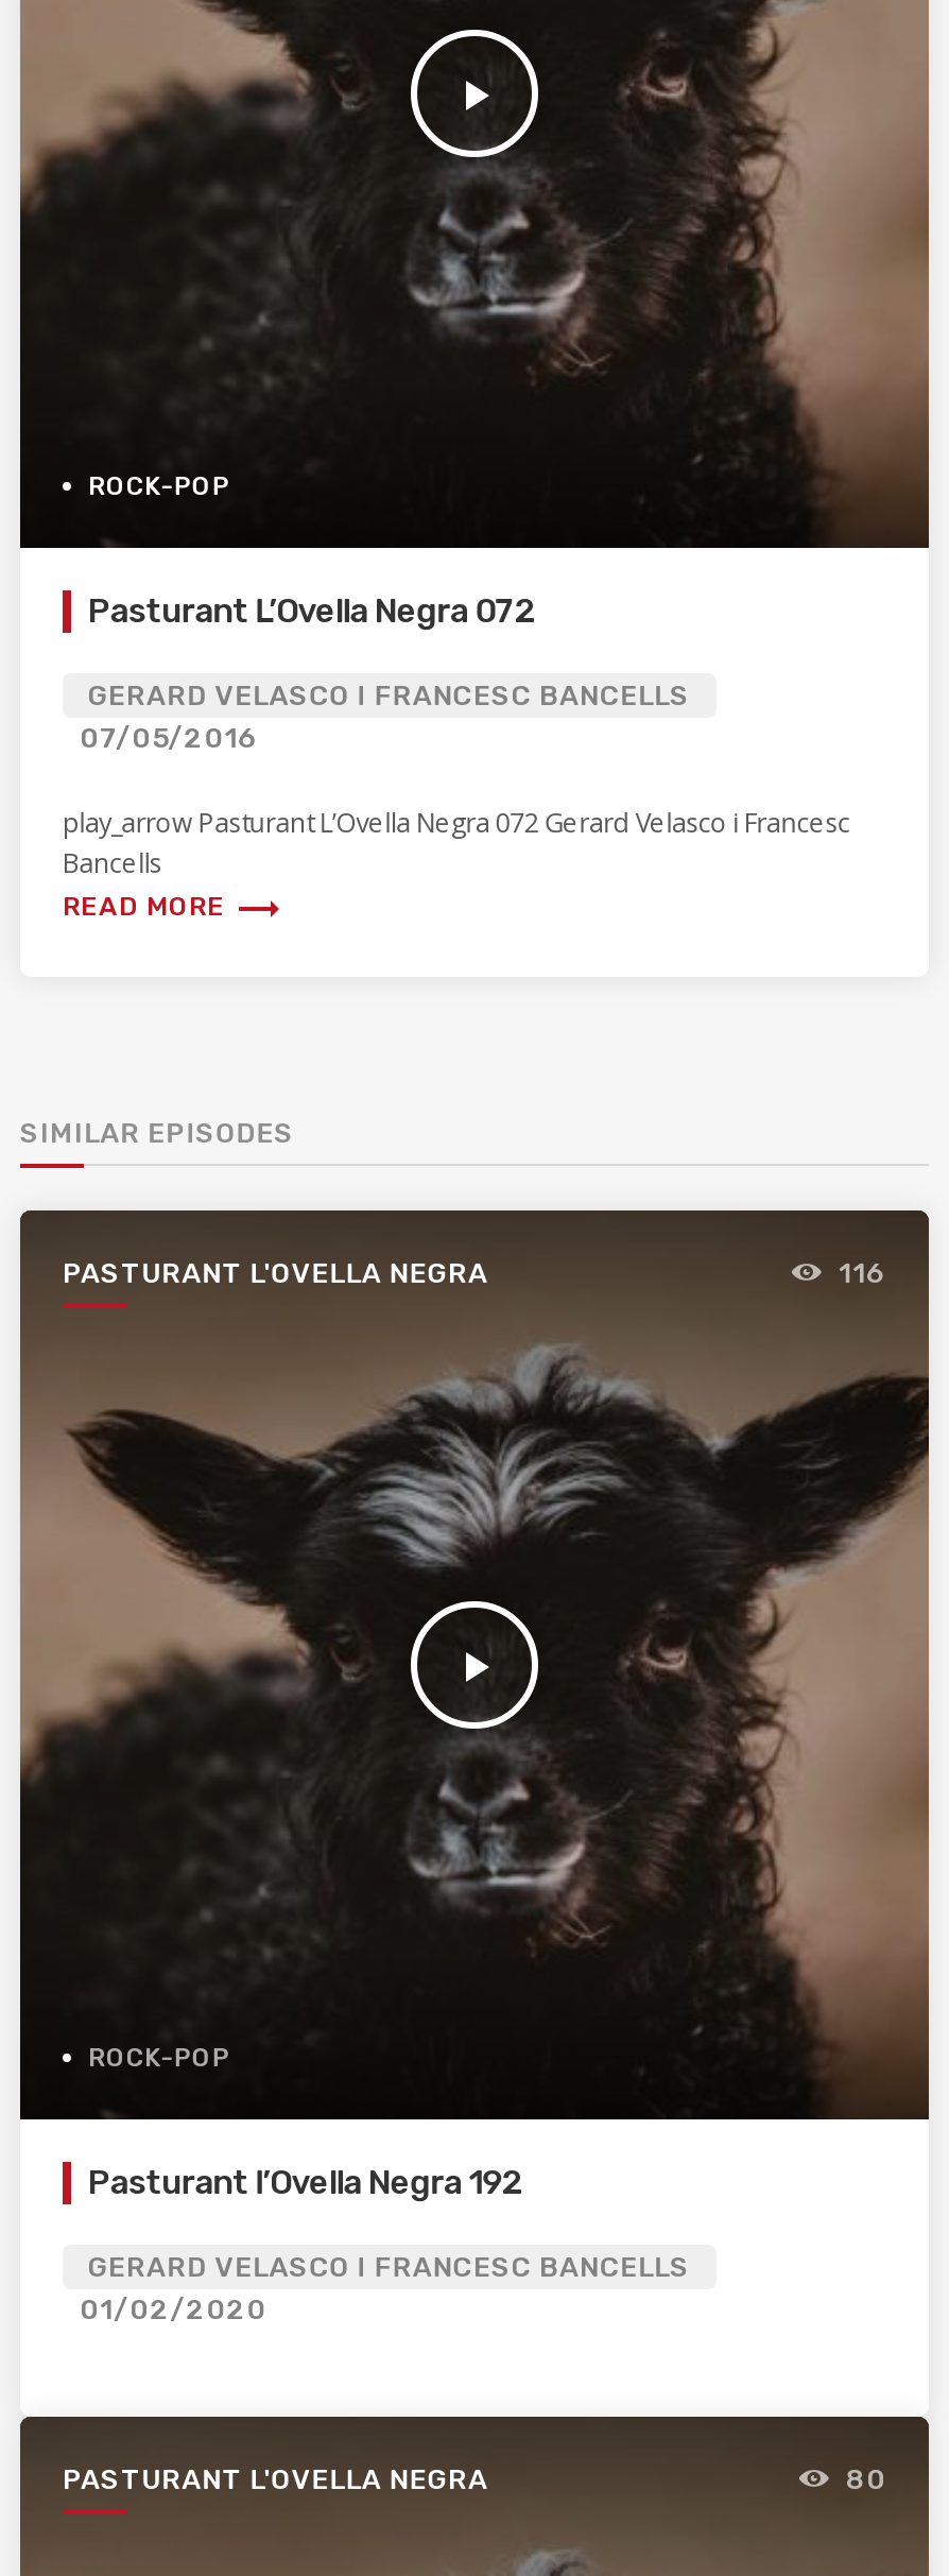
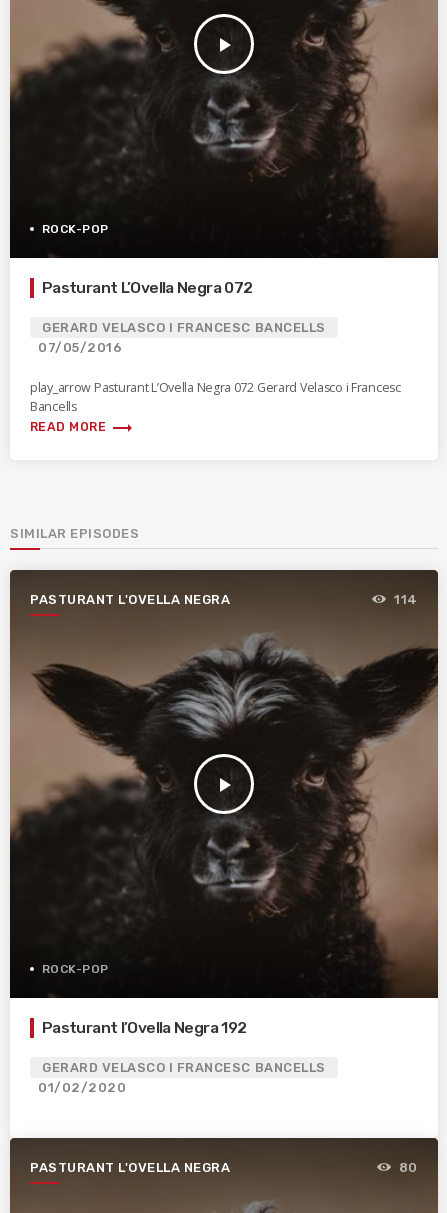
- 116
+ 114
